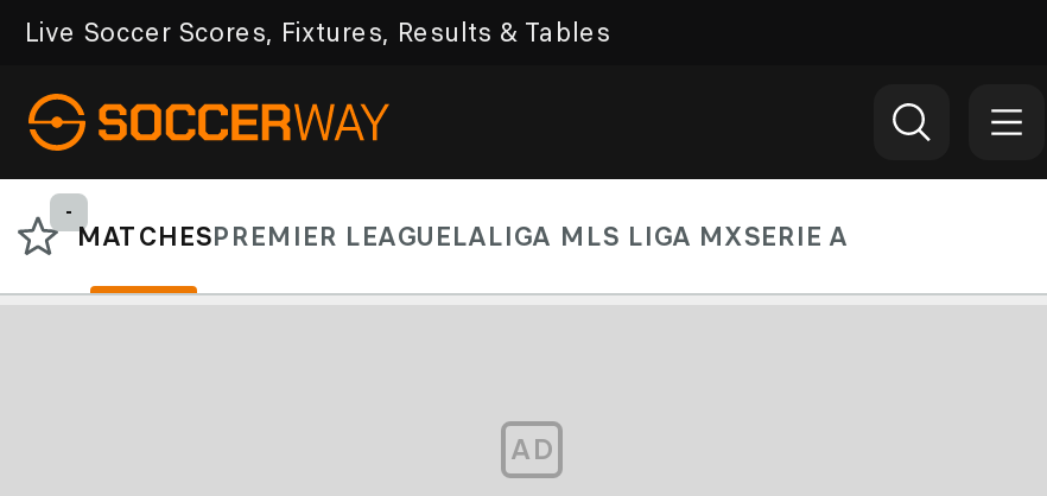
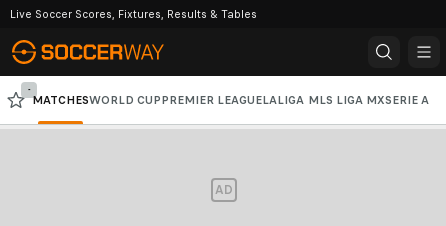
- MATCHESPREMIER LEAGUELALIGA MLS LIGA MXSERIE A
+ MATCHESWORLD CUP PREMIER LEAGUELALIGA MLS LIGA MXSERIE A
